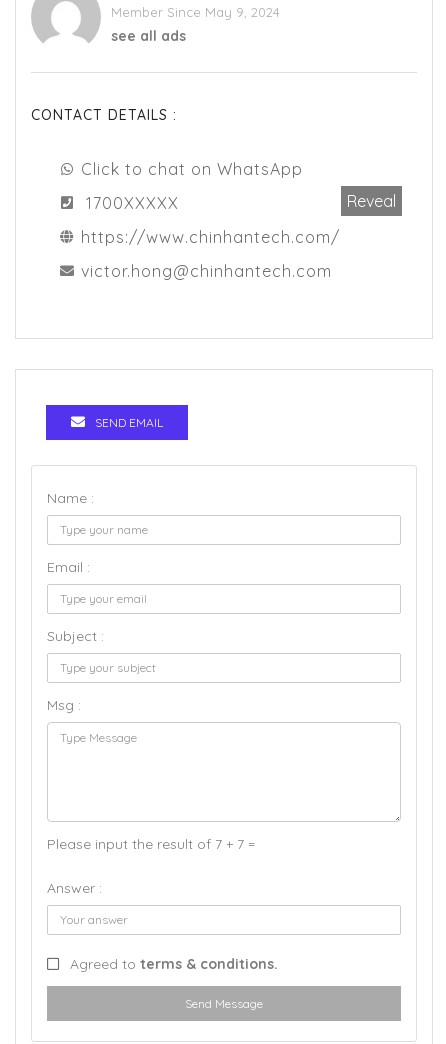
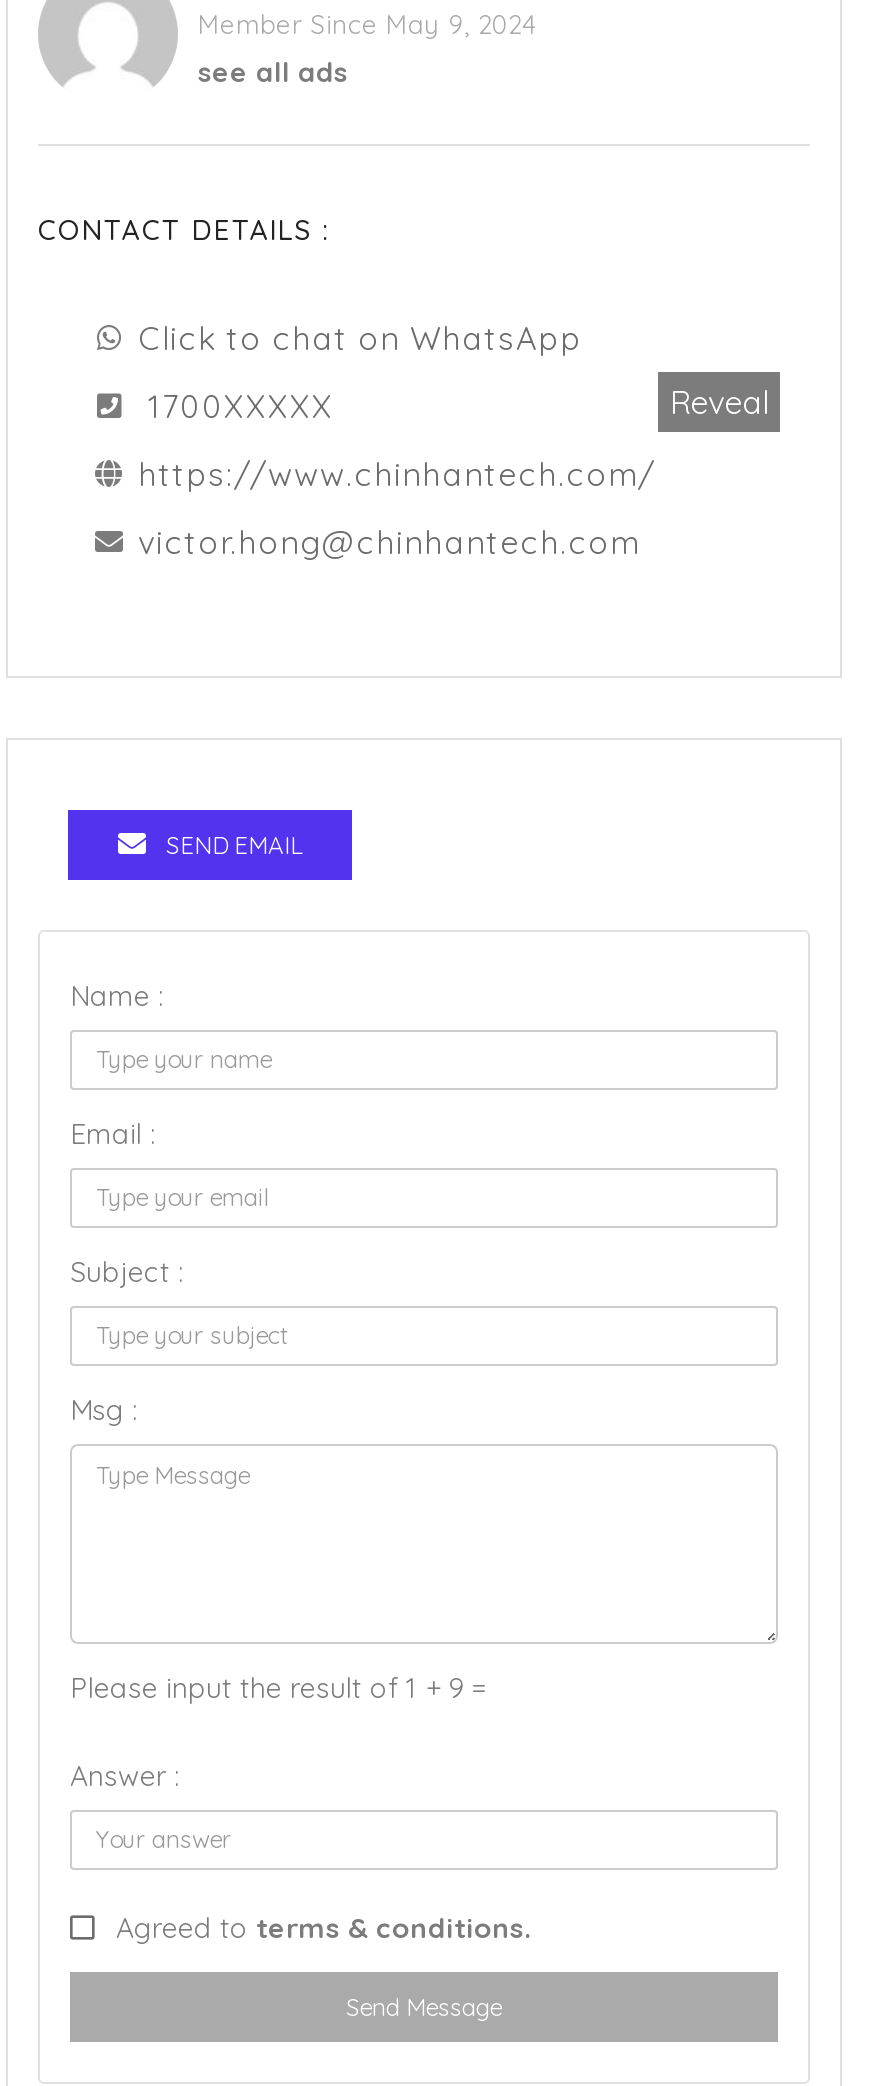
- Please input the result of 7 + 7 =
+ Please input the result of 1 + 9 =
